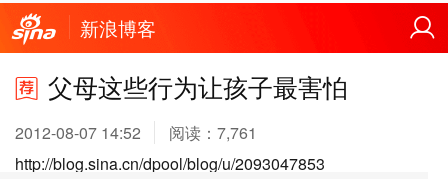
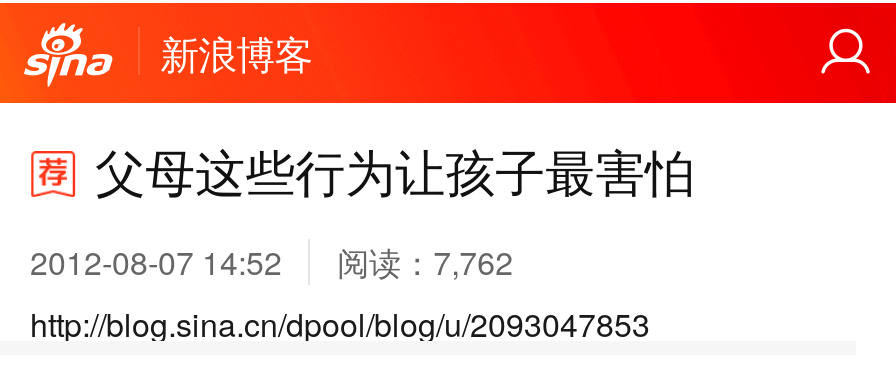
- 2012-08-07 14:52 阅读：7,761
+ 2012-08-07 14:52 阅读：7,762
